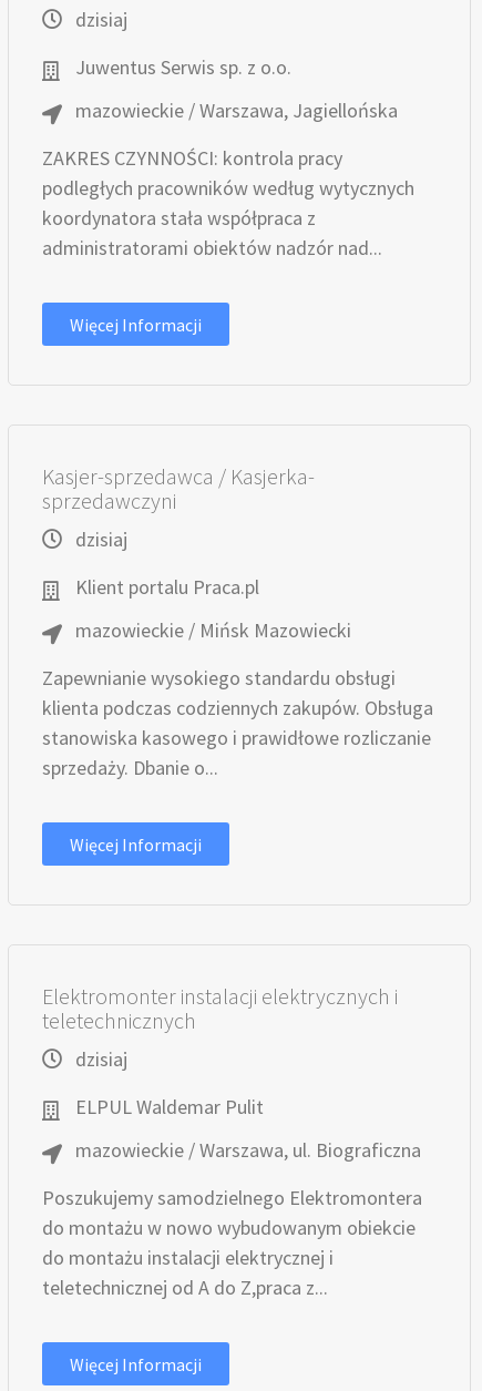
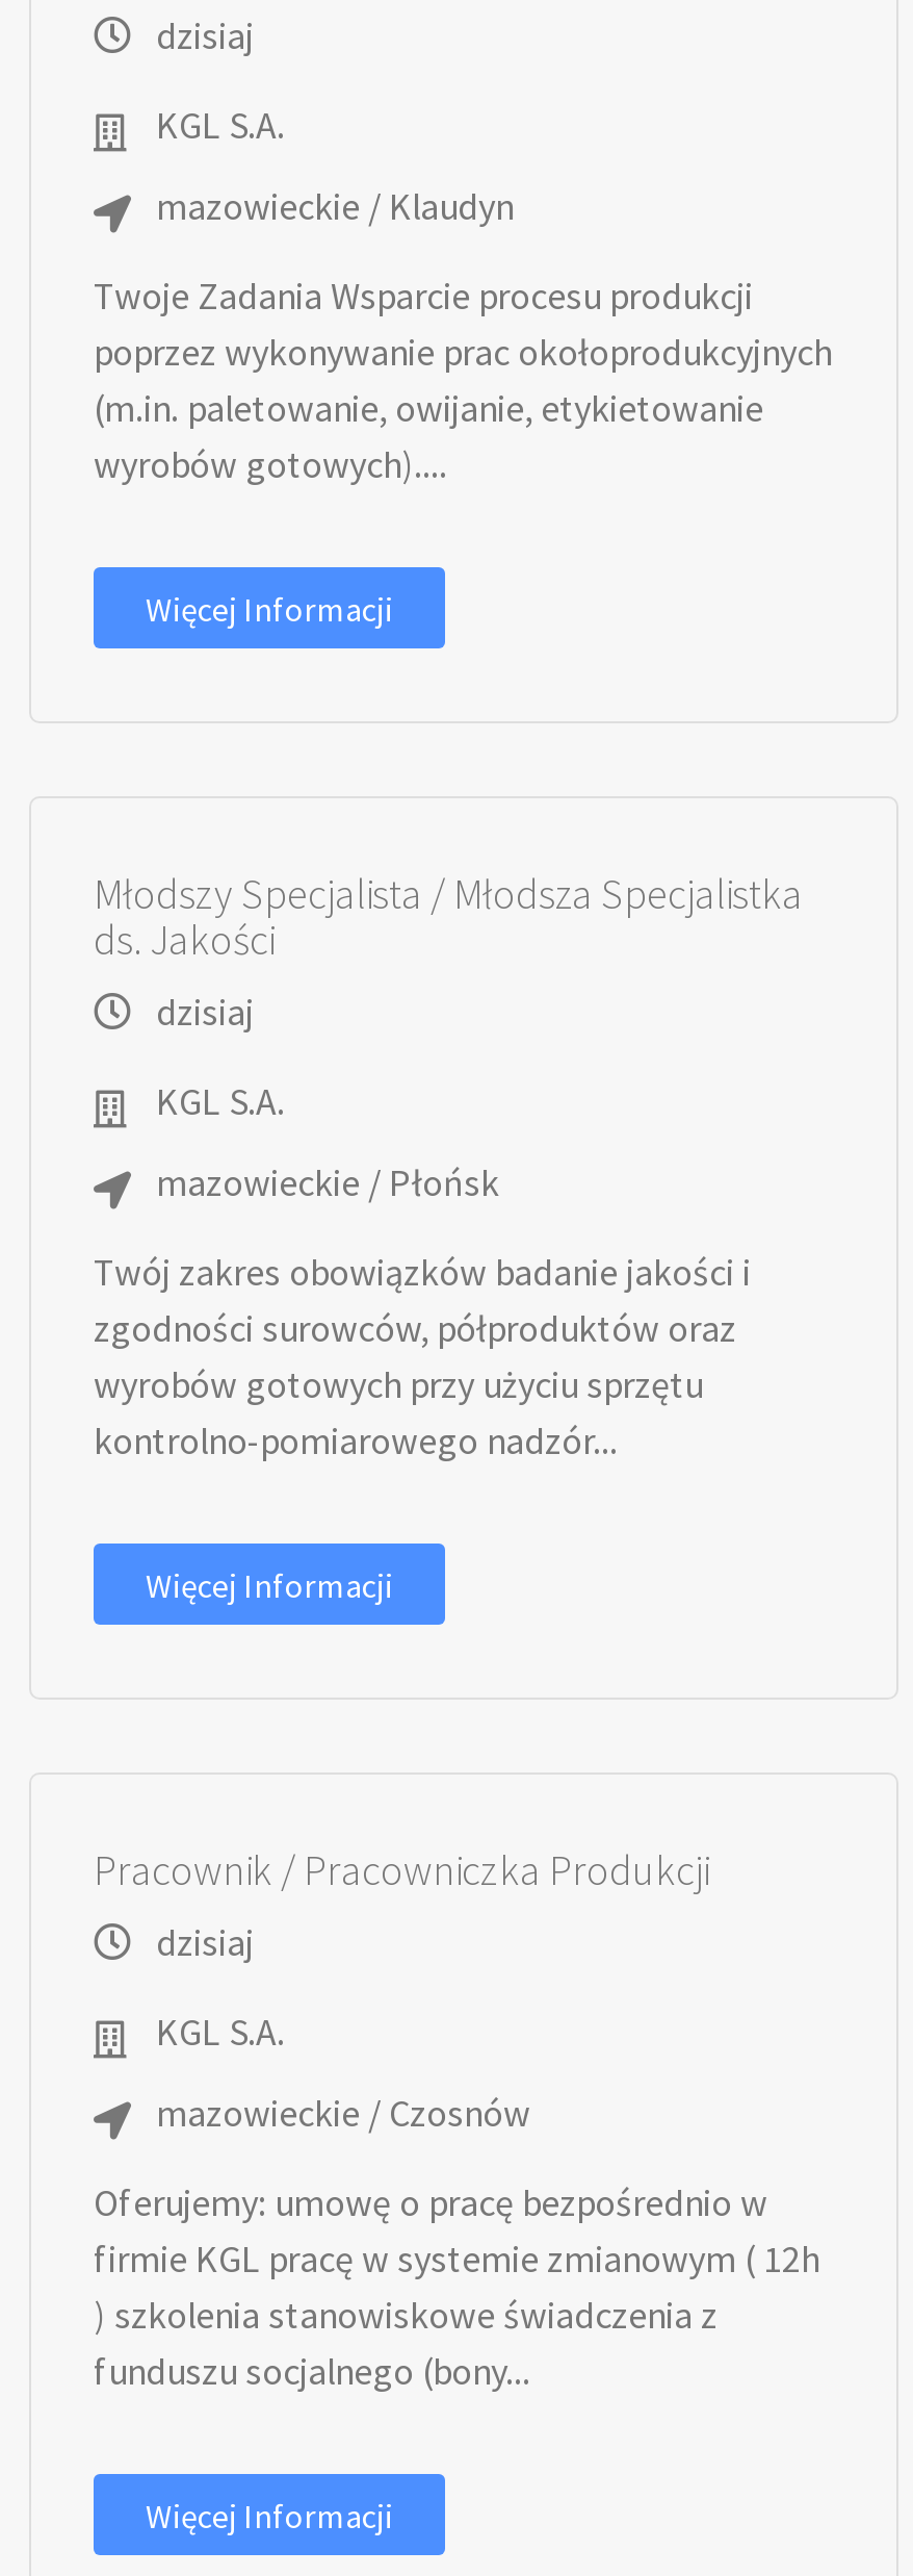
- Juwentus Serwis sp. z o.o.
+ KGL S.A.

- mazowieckie / Warszawa, Jagiellońska
+ mazowieckie / Klaudyn

- ZAKRES CZYNNOŚCI: kontrola pracy
- podległych pracowników według wytycznych
- koordynatora stała współpraca z
- administratorami obiektów nadzór nad...
+ Twoje Zadania Wsparcie procesu produkcji
+ poprzez wykonywanie prac okołoprodukcyjnych
+ (m.in. paletowanie, owijanie, etykietowanie
+ wyrobów gotowych)....

- Kasjer-sprzedawca / Kasjerka-
- sprzedawczyni
+ Młodszy Specjalista / Młodsza Specjalistka
+ ds. Jakości

- Klient portalu Praca.pl
+ KGL S.A.

- mazowieckie / Mińsk Mazowiecki
+ mazowieckie / Płońsk

- Zapewnianie wysokiego standardu obsługi
- klienta podczas codziennych zakupów. Obsługa
- stanowiska kasowego i prawidłowe rozliczanie
- sprzedaży. Dbanie o...
+ Twój zakres obowiązków badanie jakości i
+ zgodności surowców, półproduktów oraz
+ wyrobów gotowych przy użyciu sprzętu
+ kontrolno-pomiarowego nadzór...

- Elektromonter instalacji elektrycznych i
- teletechnicznych
+ Pracownik / Pracowniczka Produkcji

- ELPUL Waldemar Pulit
+ KGL S.A.

- mazowieckie / Warszawa, ul. Biograficzna
+ mazowieckie / Czosnów

- Poszukujemy samodzielnego Elektromontera
- do montażu w nowo wybudowanym obiekcie
- do montażu instalacji elektrycznej i
- teletechnicznej od A do Z,praca z...
+ Oferujemy: umowę o pracę bezpośrednio w
+ firmie KGL pracę w systemie zmianowym ( 12h
+ ) szkolenia stanowiskowe świadczenia z
+ funduszu socjalnego (bony...
